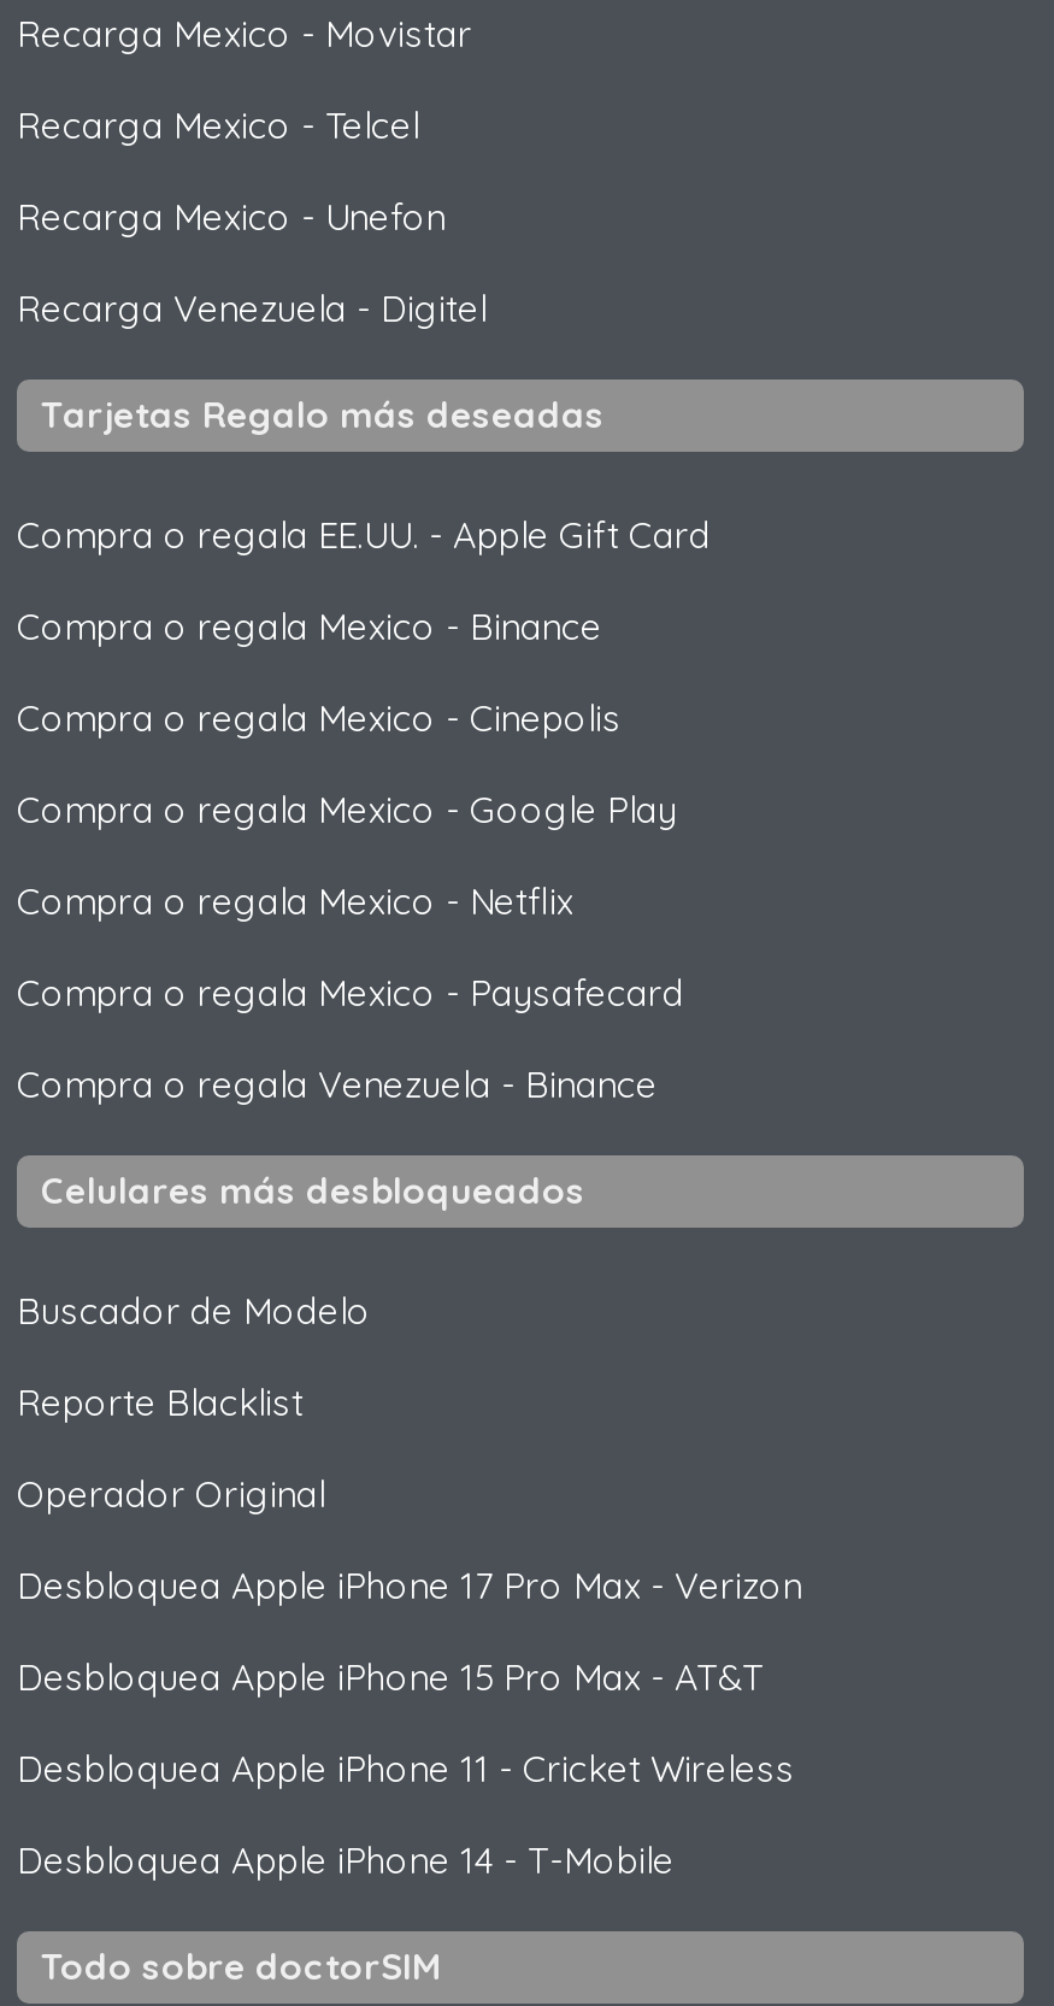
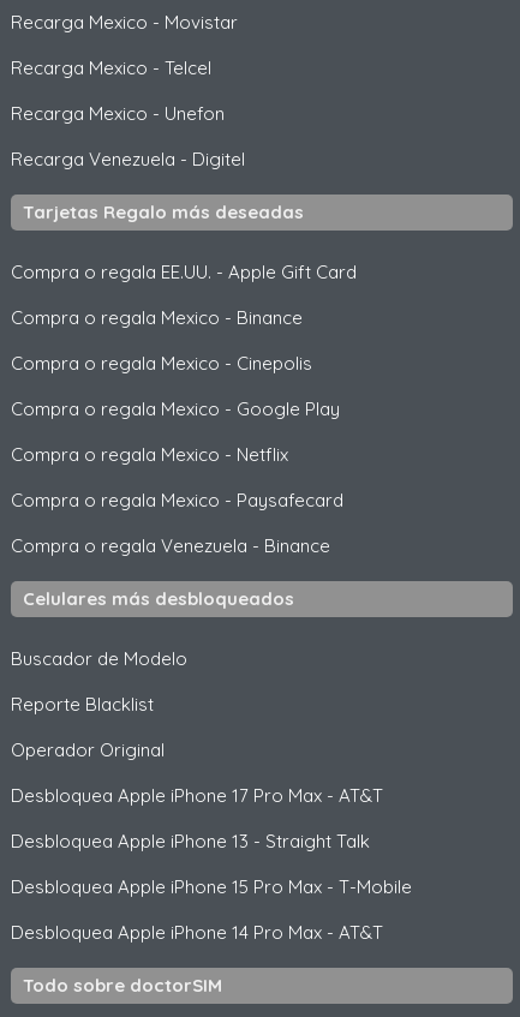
- Desbloquea Apple iPhone 17 Pro Max - Verizon
+ Desbloquea Apple iPhone 17 Pro Max - AT&T

- Desbloquea Apple iPhone 15 Pro Max - AT&T
+ Desbloquea Apple iPhone 13 - Straight Talk

- Desbloquea Apple iPhone 11 - Cricket Wireless
+ Desbloquea Apple iPhone 15 Pro Max - T-Mobile

- Desbloquea Apple iPhone 14 - T-Mobile
+ Desbloquea Apple iPhone 14 Pro Max - AT&T
